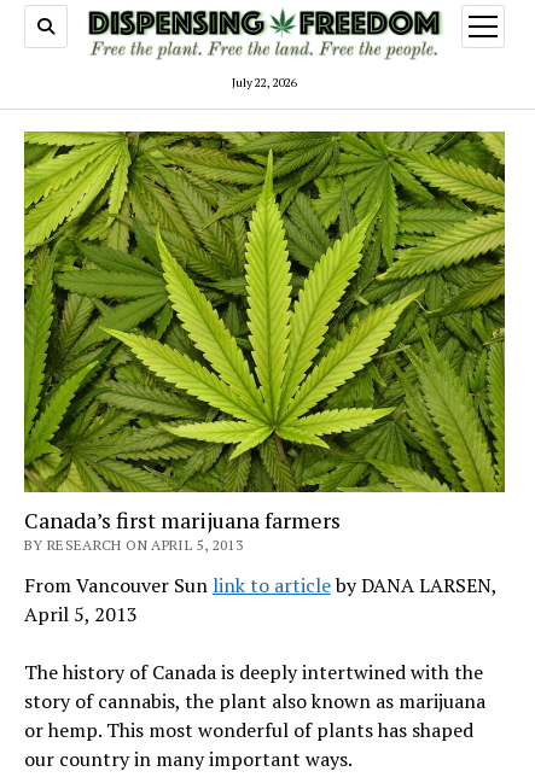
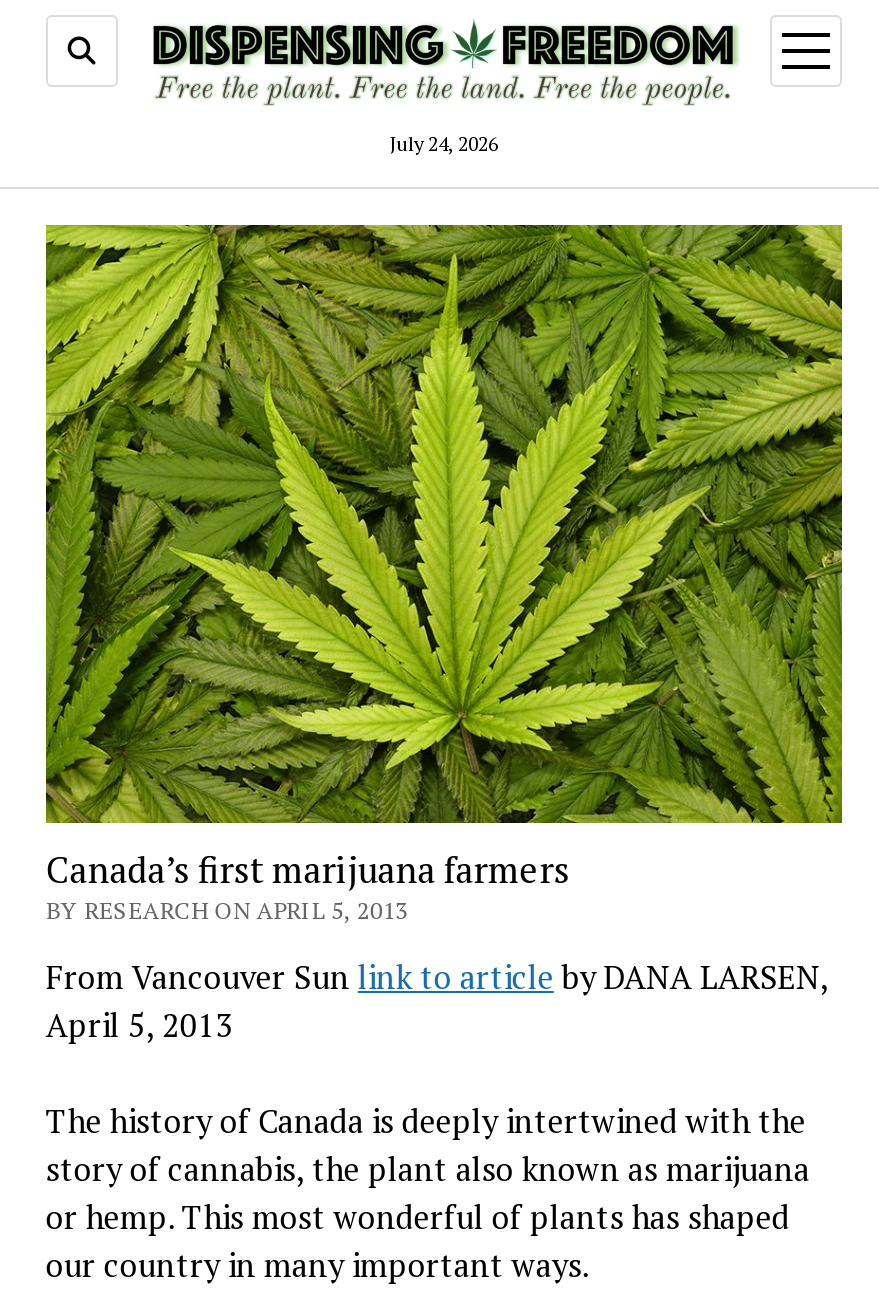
- July 22, 2026
+ July 24, 2026
